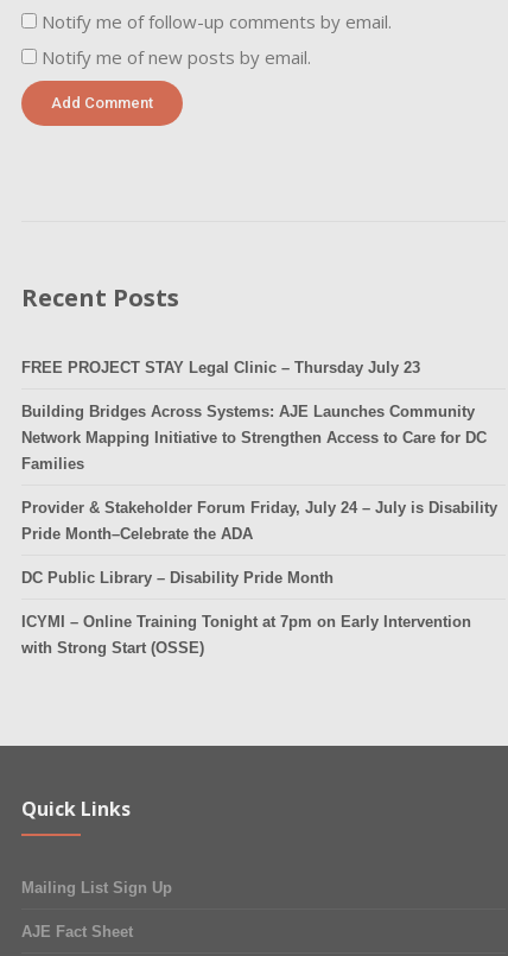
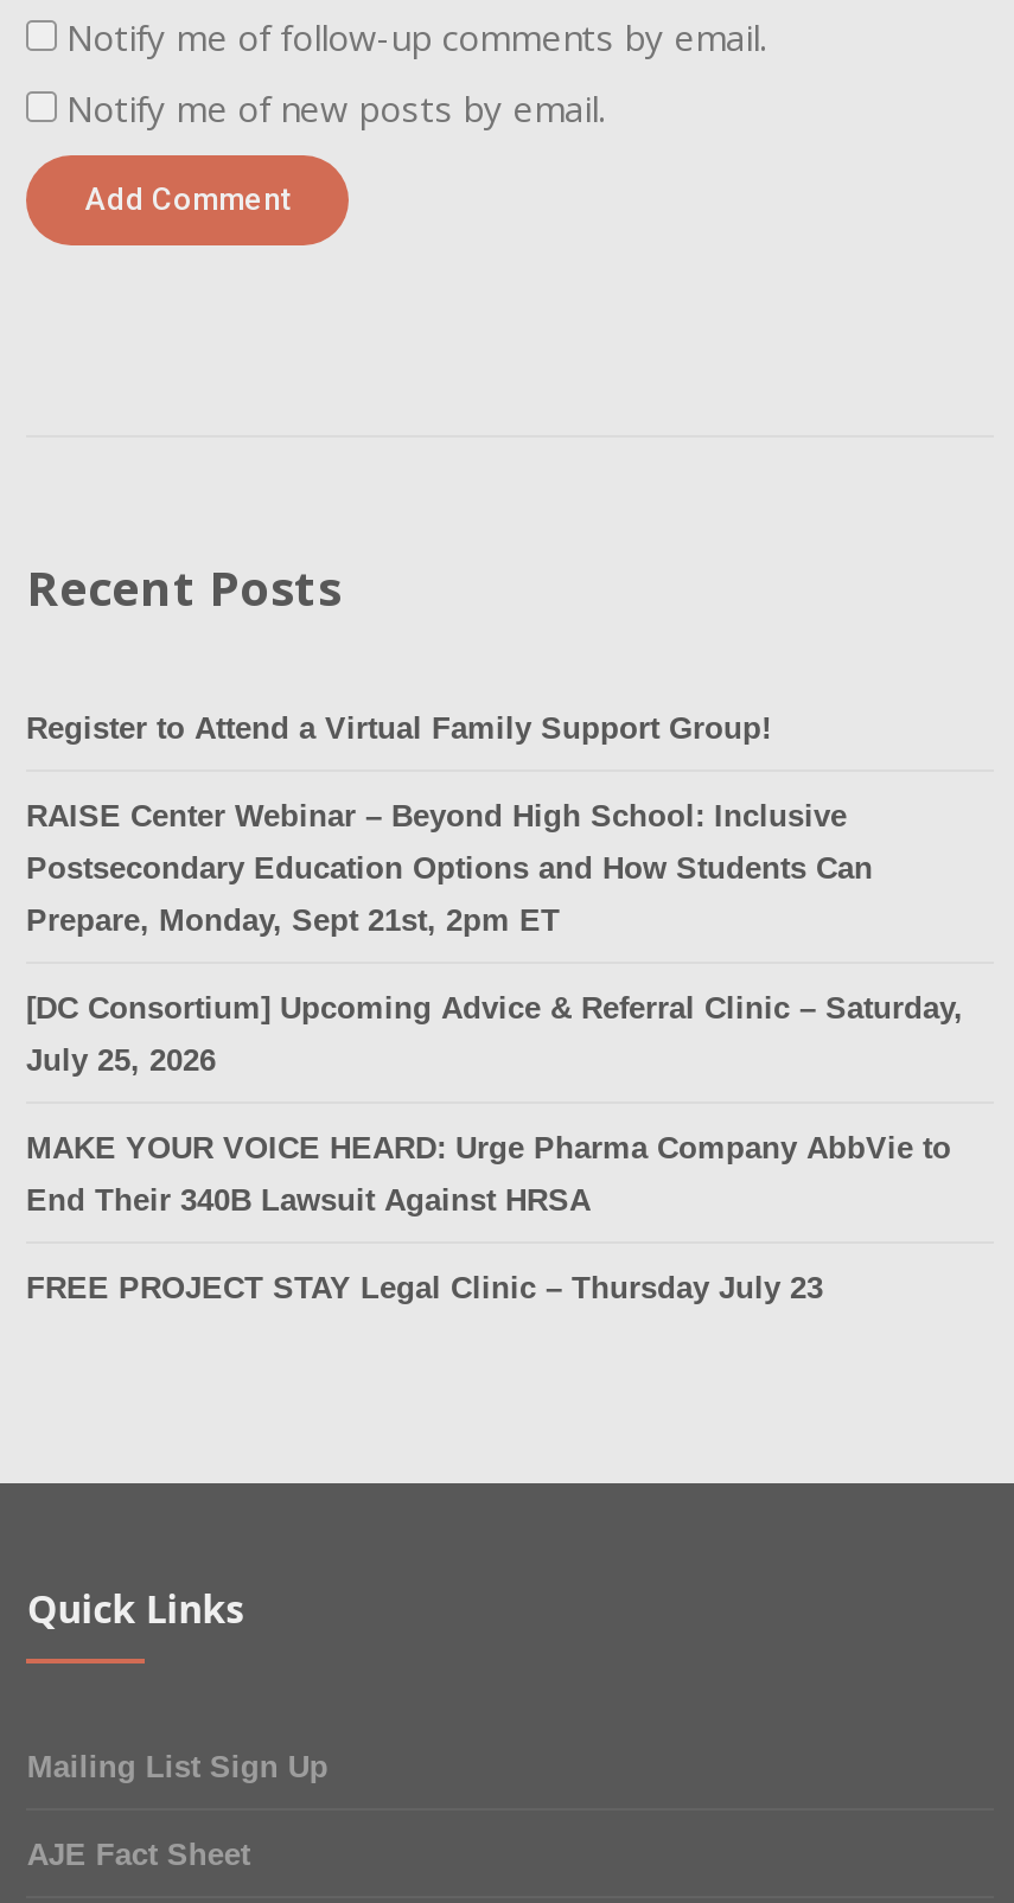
+ Register to Attend a Virtual Family Support Group!
+ RAISE Center Webinar – Beyond High School: Inclusive
+ Postsecondary Education Options and How Students Can
+ Prepare, Monday, Sept 21st, 2pm ET
+ [DC Consortium] Upcoming Advice & Referral Clinic – Saturday,
+ July 25, 2026
+ MAKE YOUR VOICE HEARD: Urge Pharma Company AbbVie to
+ End Their 340B Lawsuit Against HRSA

moved down: FREE PROJECT STAY Legal Clinic – Thursday July 23

- Building Bridges Across Systems: AJE Launches Community
- Network Mapping Initiative to Strengthen Access to Care for DC
- Families
- Provider & Stakeholder Forum Friday, July 24 – July is Disability
- Pride Month–Celebrate the ADA
- DC Public Library – Disability Pride Month
- ICYMI – Online Training Tonight at 7pm on Early Intervention
- with Strong Start (OSSE)
